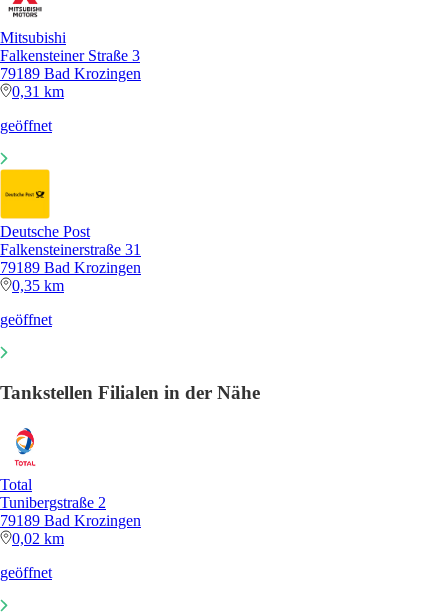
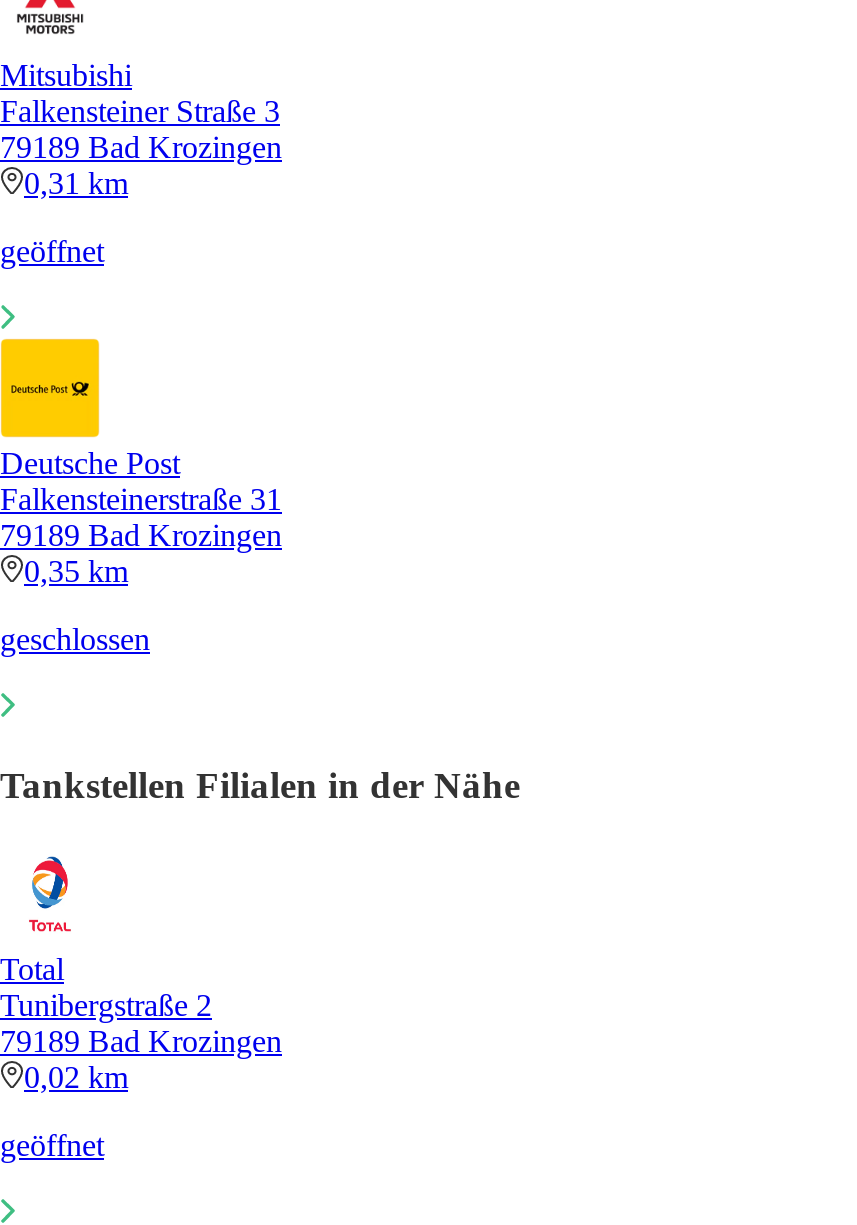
- geöffnet
+ geschlossen
